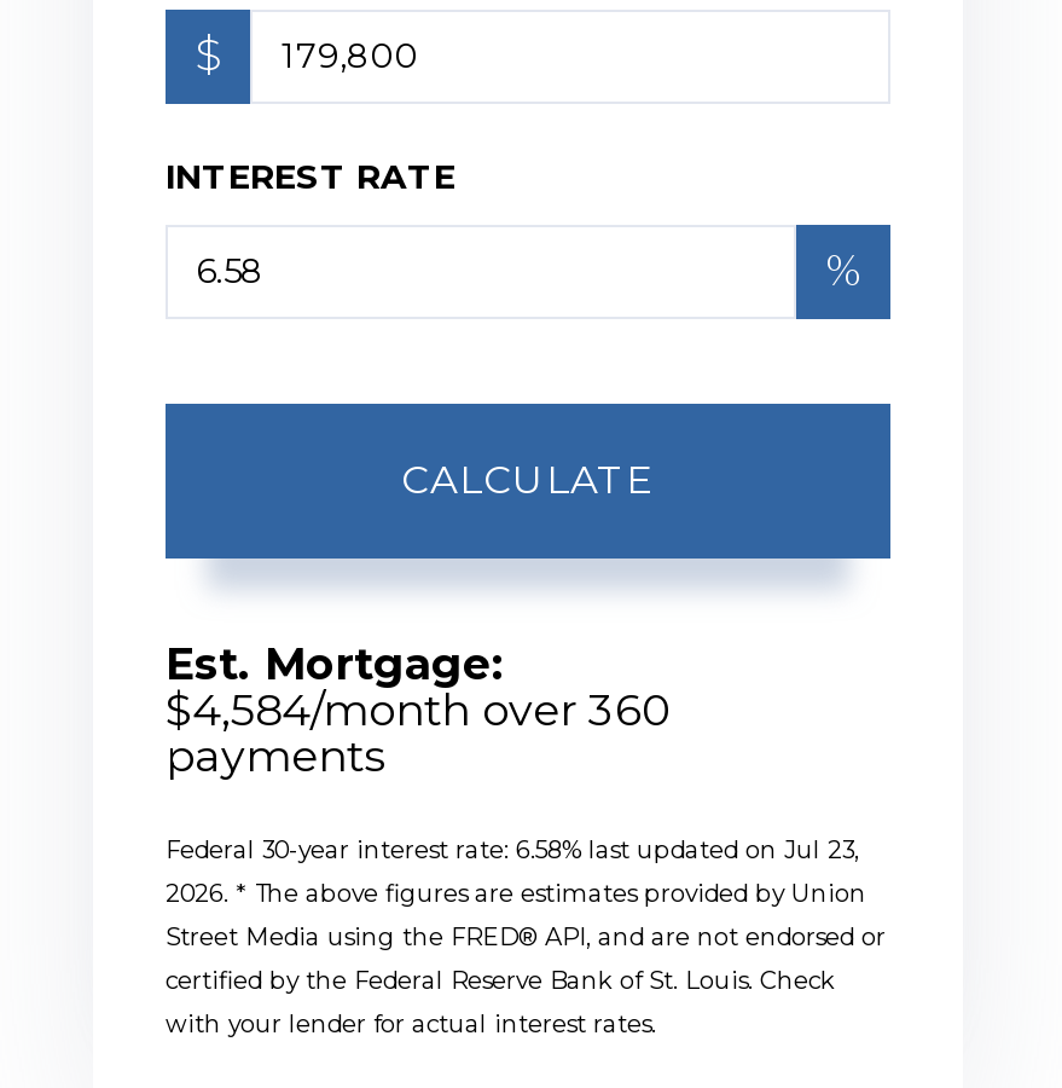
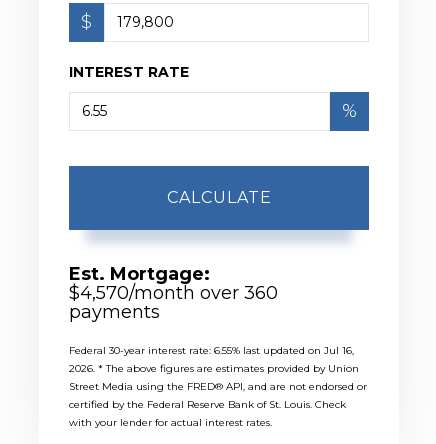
- $4,584/month over 360
+ $4,570/month over 360

- Federal 30-year interest rate: 6.58% last updated on Jul 23,
+ Federal 30-year interest rate: 6.55% last updated on Jul 16,
